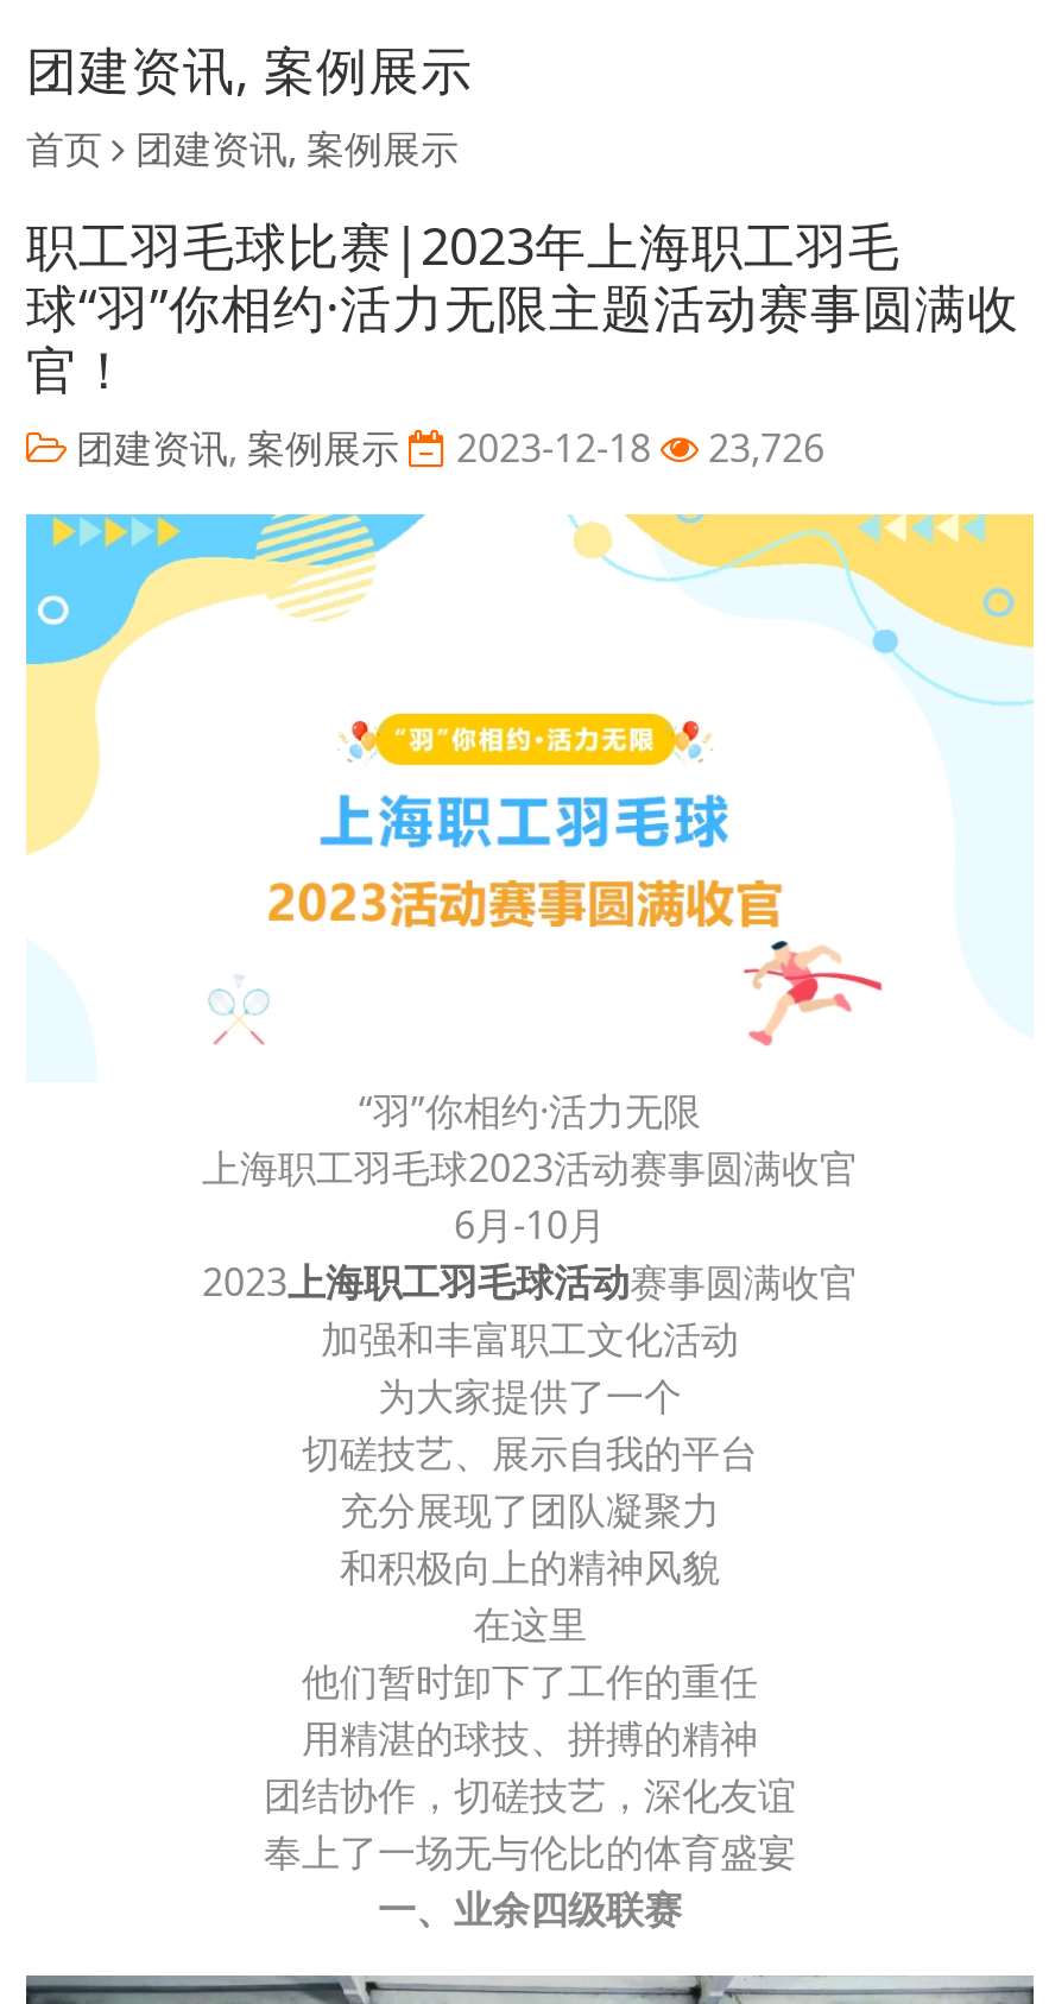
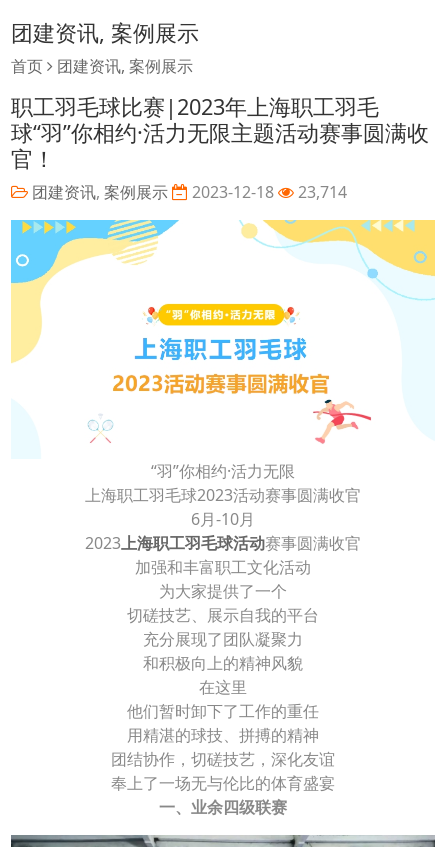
- 团建资讯,案例展示 2023-12-18 23,726
+ 团建资讯,案例展示 2023-12-18 23,714
